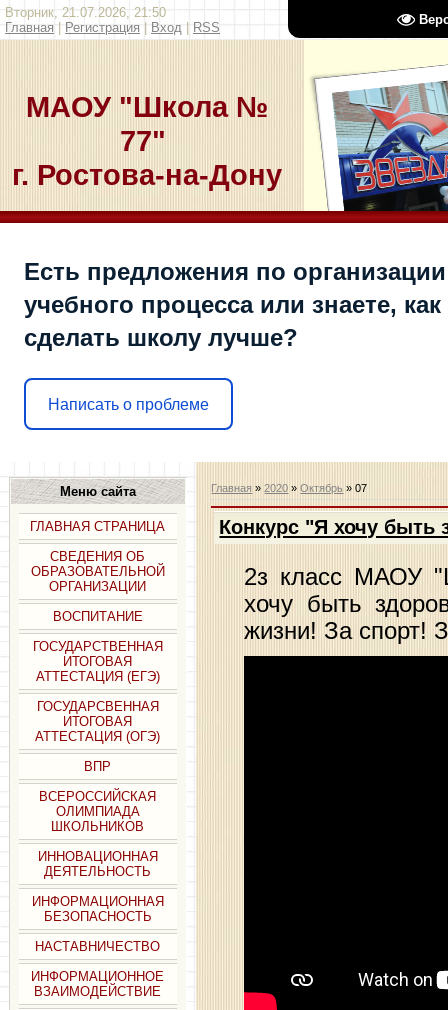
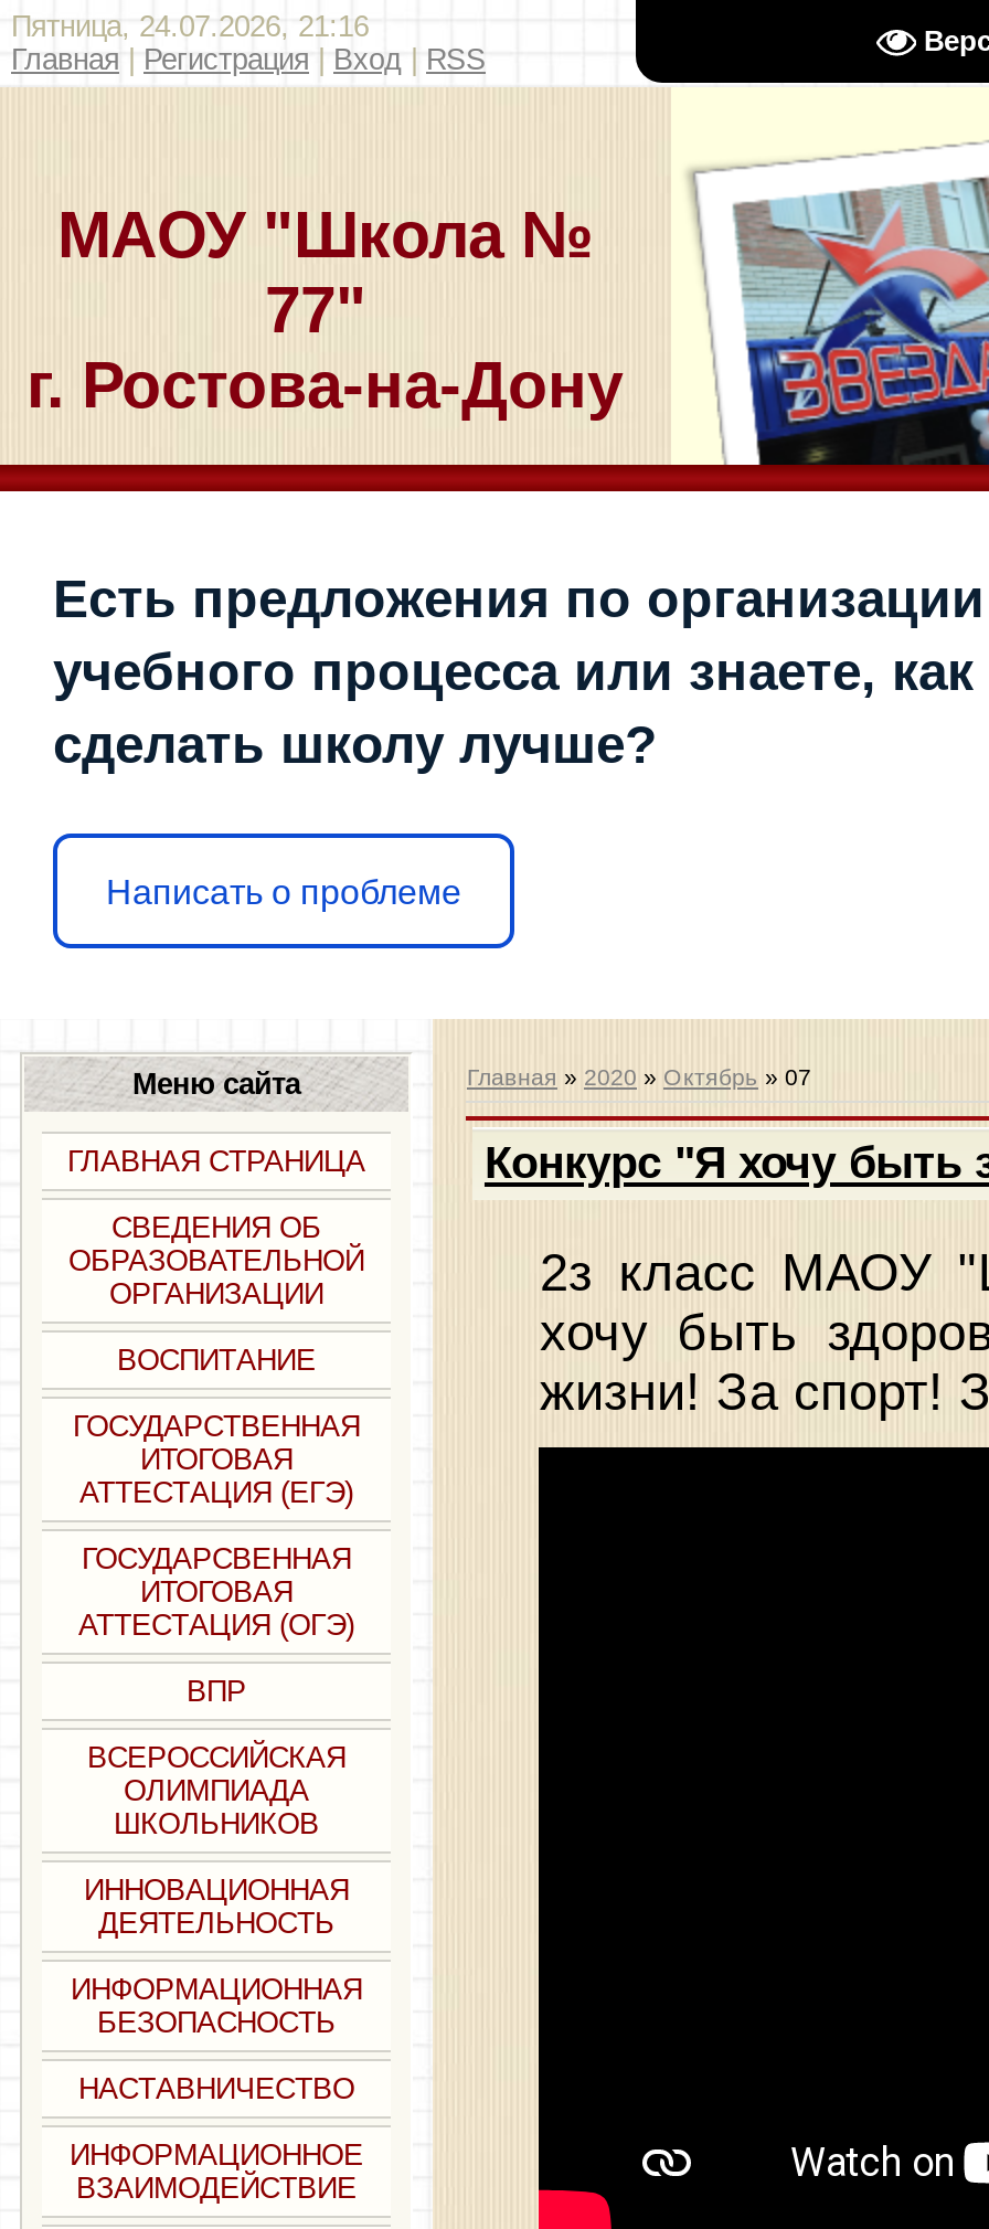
- Вторник, 21.07.2026, 21:50
+ Пятница, 24.07.2026, 21:16
